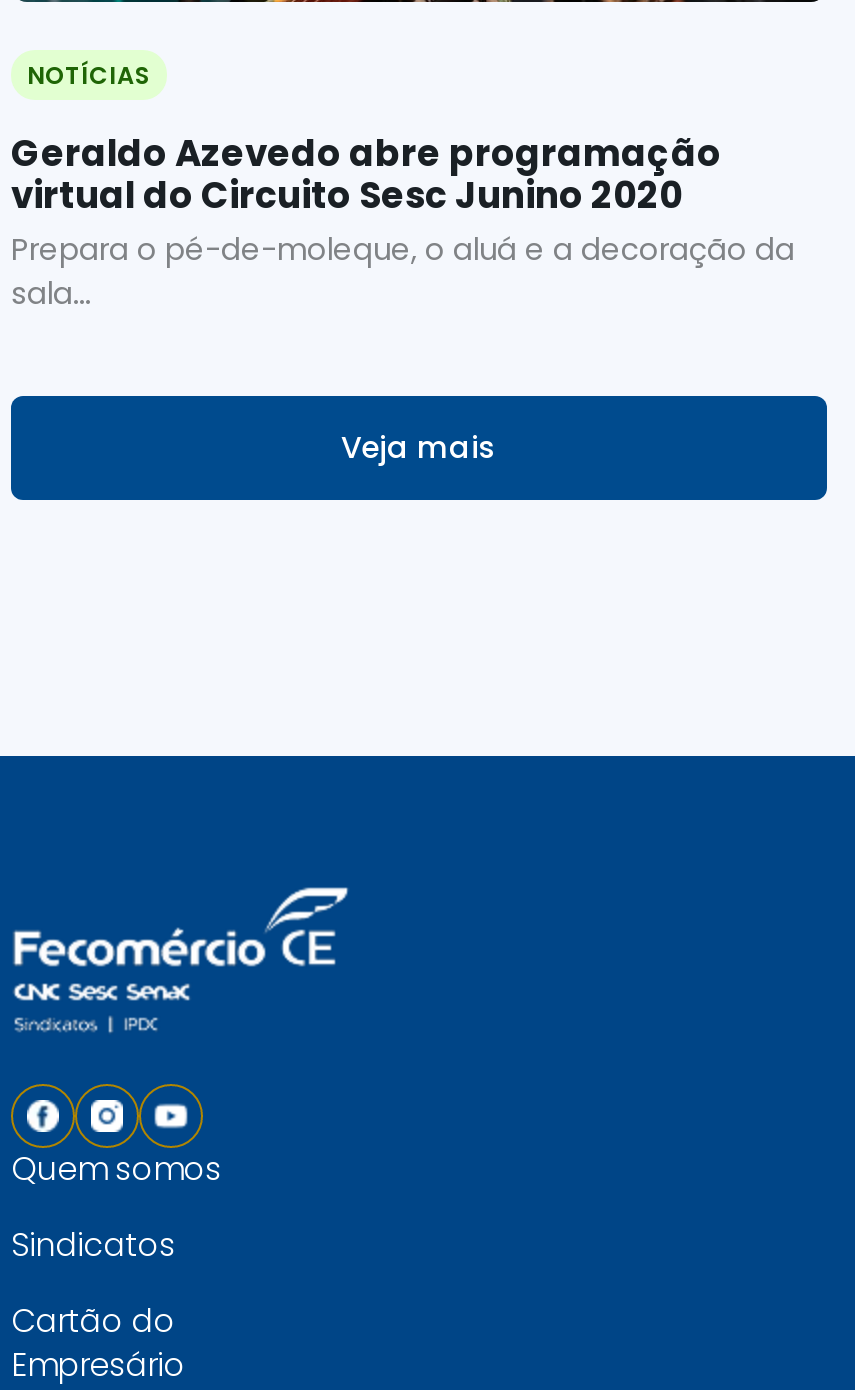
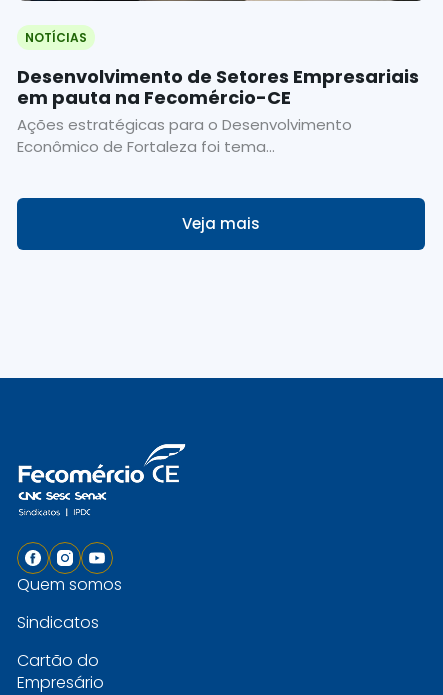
- Geraldo Azevedo abre programação
- virtual do Circuito Sesc Junino 2020
- Prepara o pé-de-moleque, o aluá e a decoração da
- sala...
+ Desenvolvimento de Setores Empresariais
+ em pauta na Fecomércio-CE
+ Ações estratégicas para o Desenvolvimento
+ Econômico de Fortaleza foi tema...
